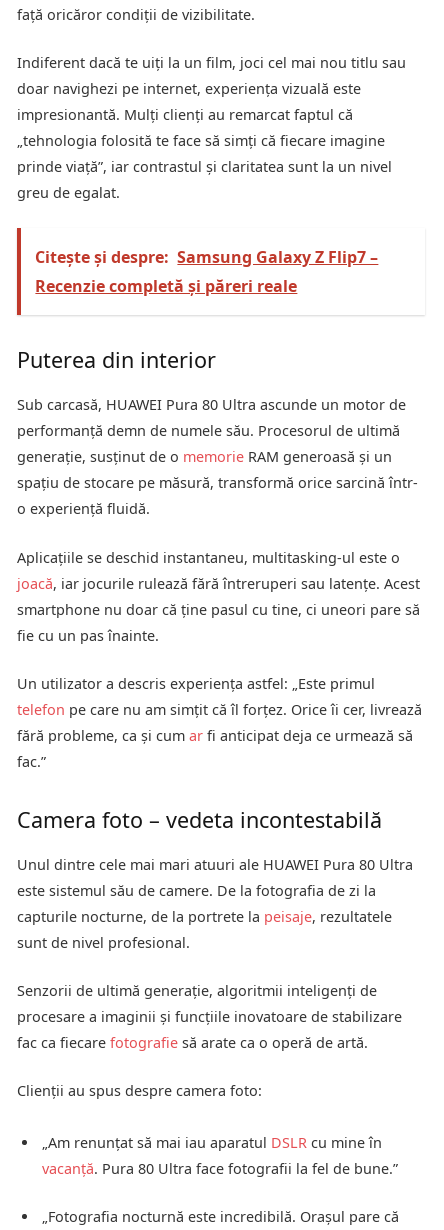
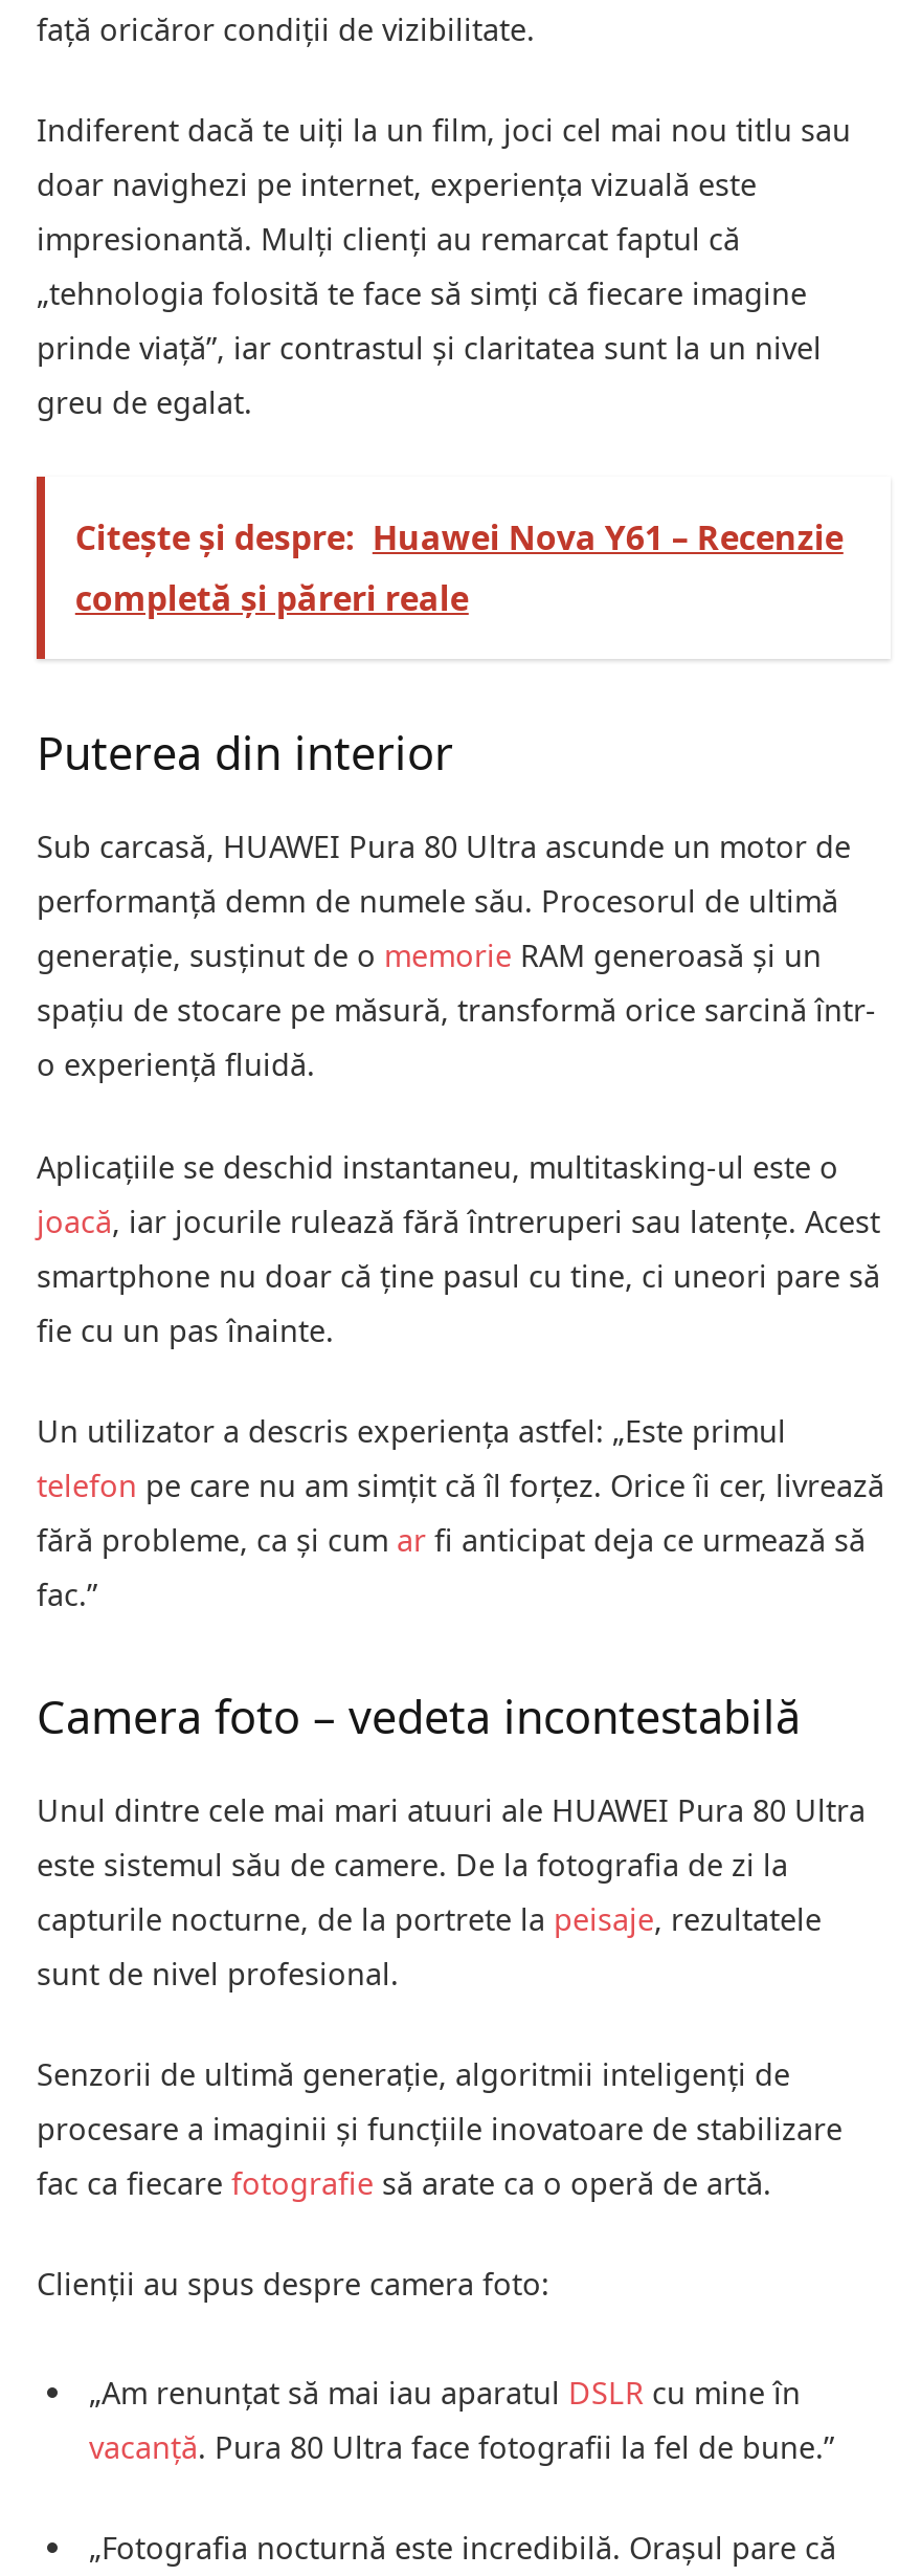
- Citește și despre: Samsung Galaxy Z Flip7 –
- Recenzie completă și păreri reale
+ Citește și despre: Huawei Nova Y61 – Recenzie
+ completă și păreri reale
